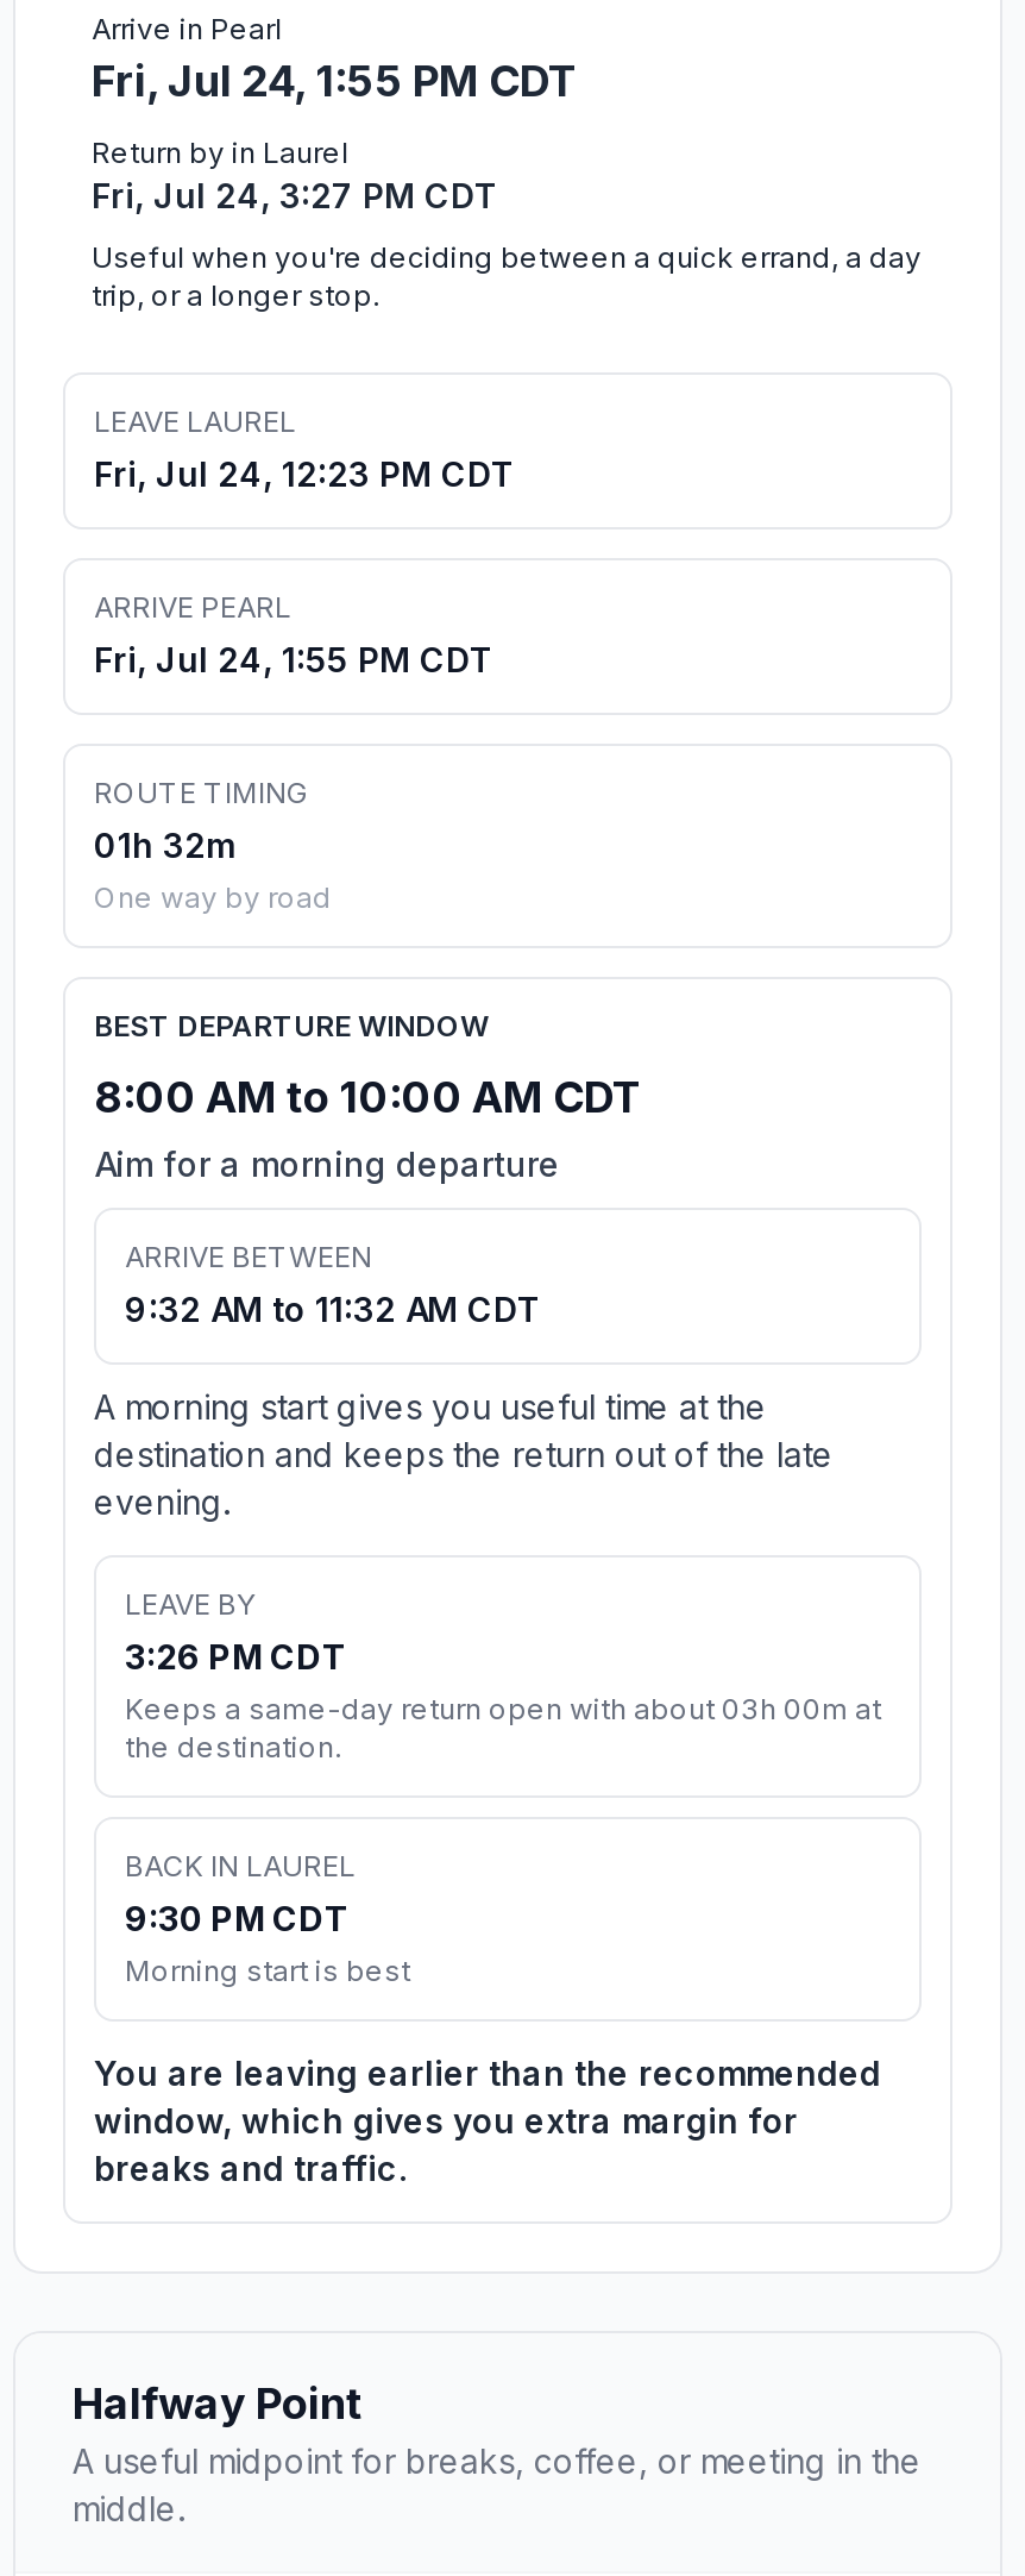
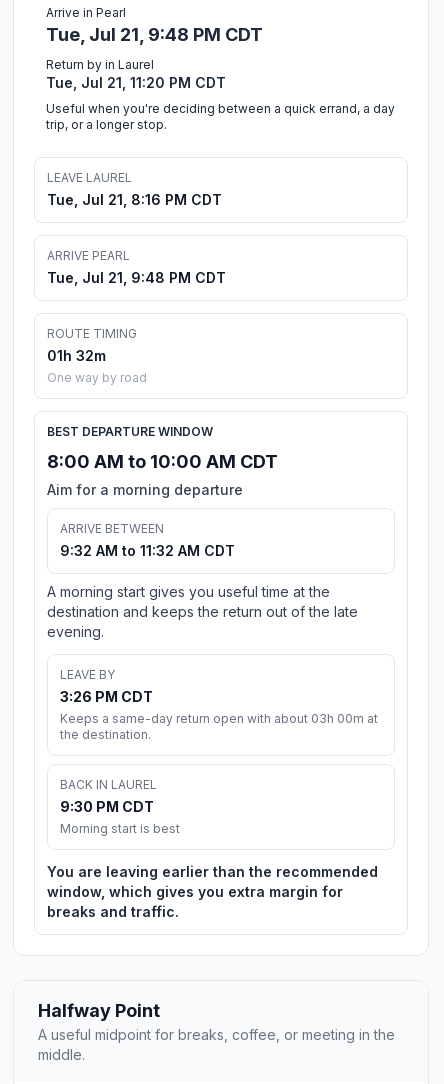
- Fri, Jul 24, 1:55 PM CDT
+ Tue, Jul 21, 9:48 PM CDT

- Fri, Jul 24, 3:27 PM CDT
+ Tue, Jul 21, 11:20 PM CDT

- Fri, Jul 24, 12:23 PM CDT
+ Tue, Jul 21, 8:16 PM CDT

- Fri, Jul 24, 1:55 PM CDT
+ Tue, Jul 21, 9:48 PM CDT
